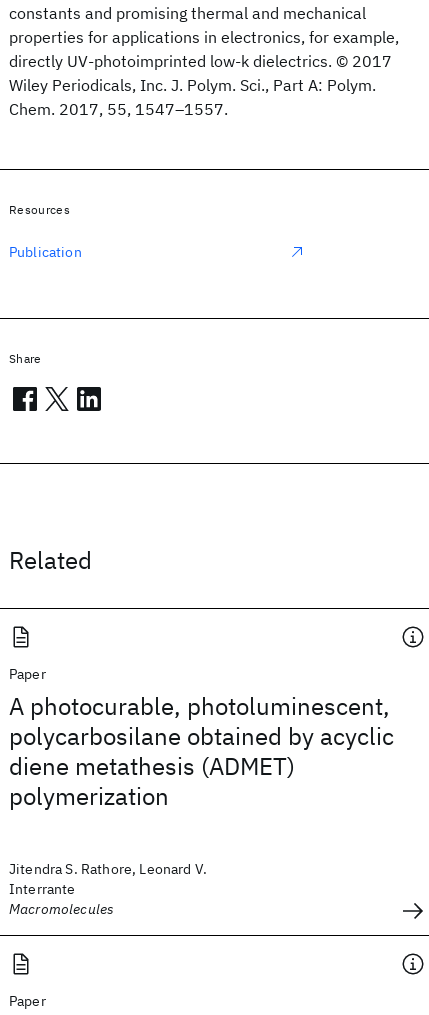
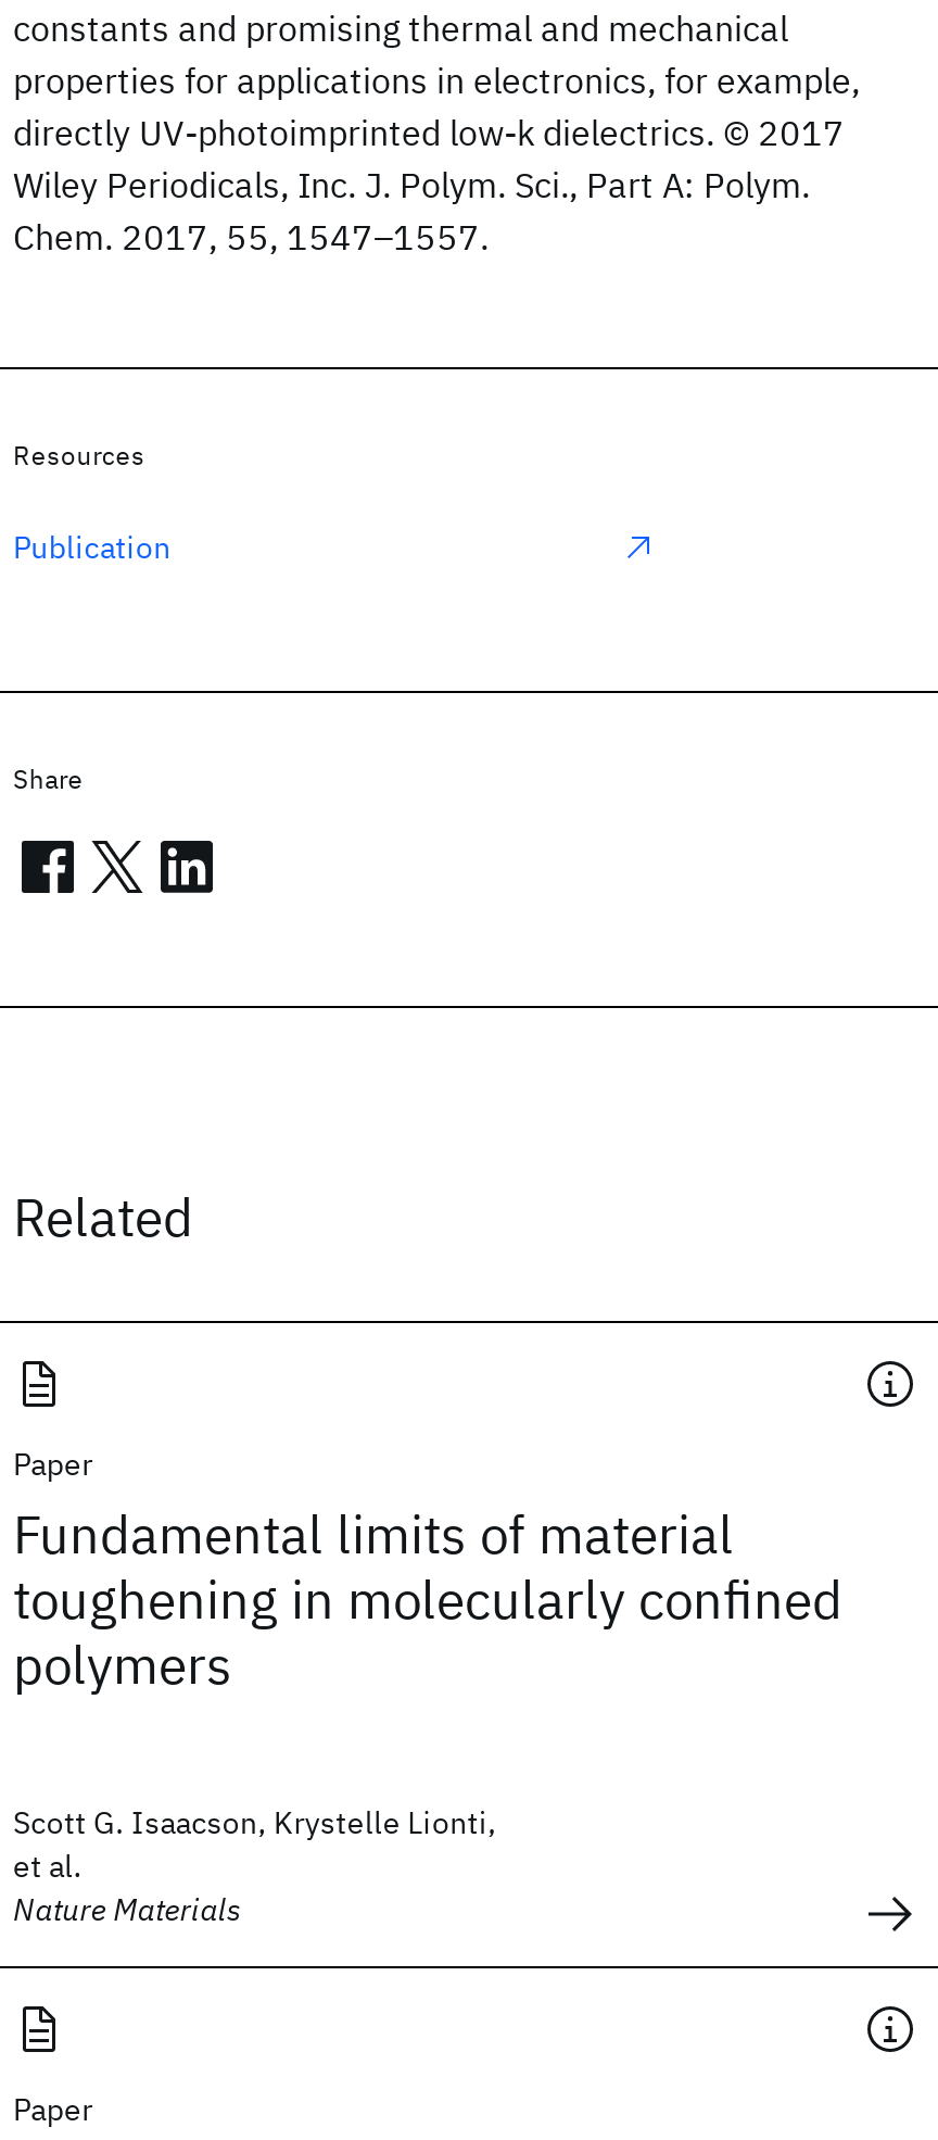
- A photocurable, photoluminescent,
- polycarbosilane obtained by acyclic
- diene metathesis (ADMET)
- polymerization
+ Fundamental limits of material
+ toughening in molecularly confined
+ polymers

- Jitendra S. Rathore, Leonard V.
- Interrante
- Macromolecules
+ Scott G. Isaacson, Krystelle Lionti,
+ et al.
+ Nature Materials
